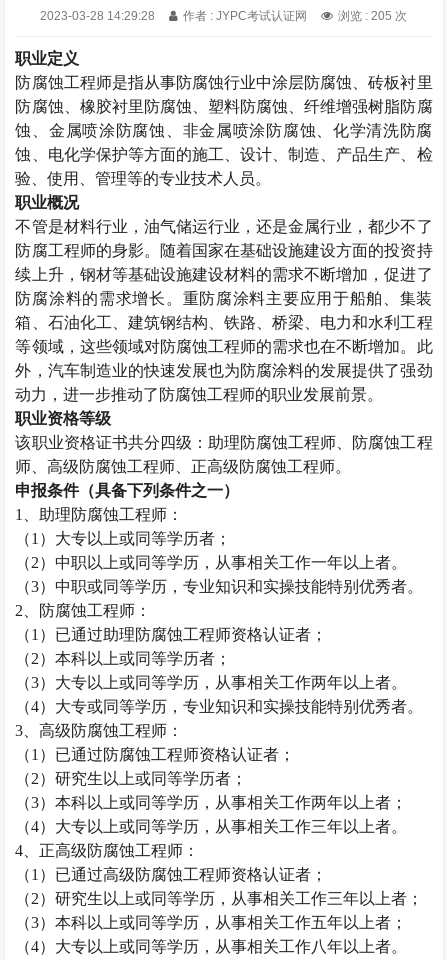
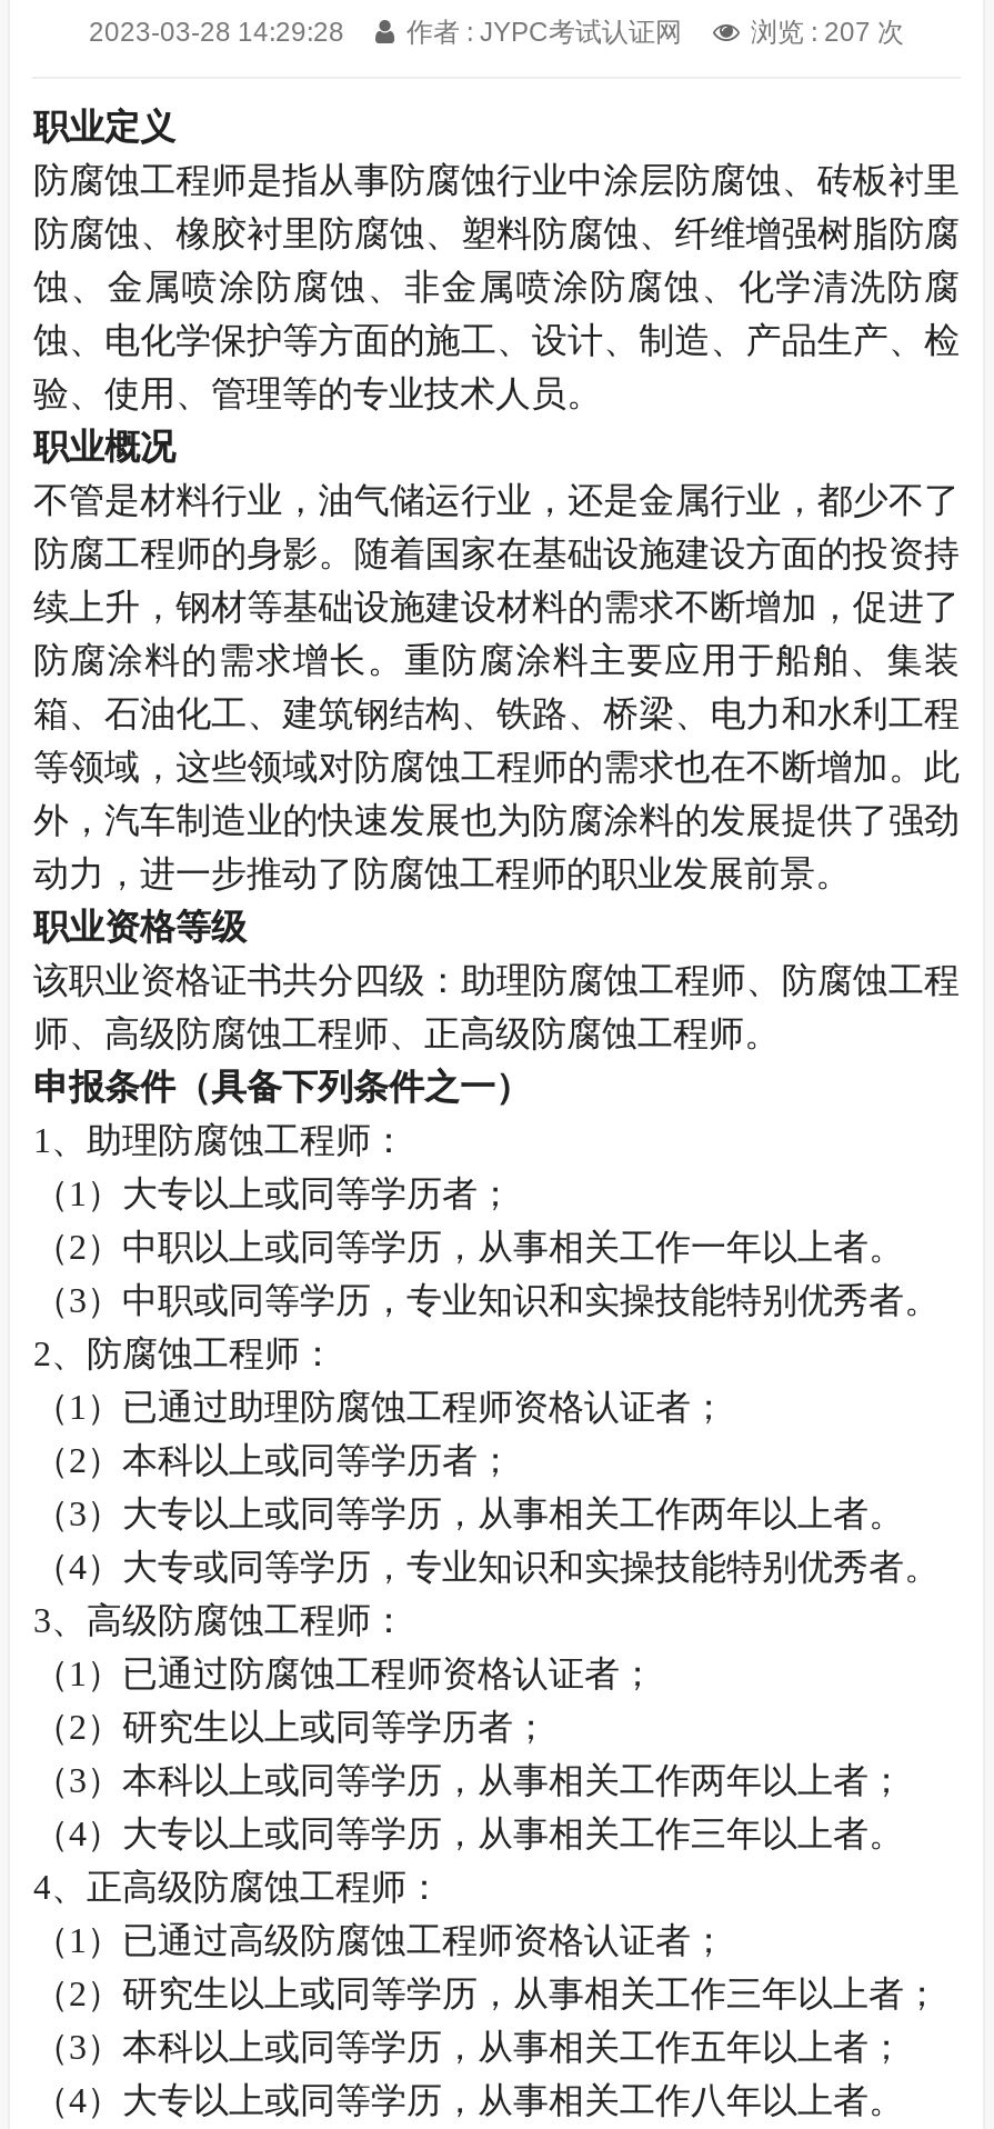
- 浏览 : 205 次
+ 浏览 : 207 次
